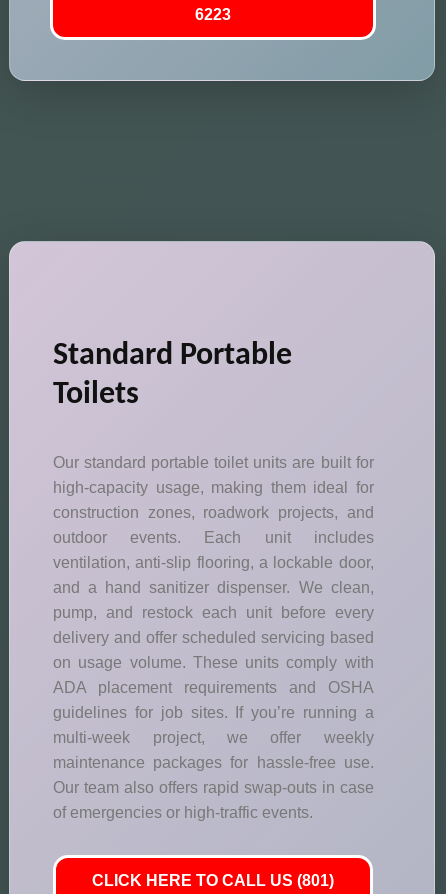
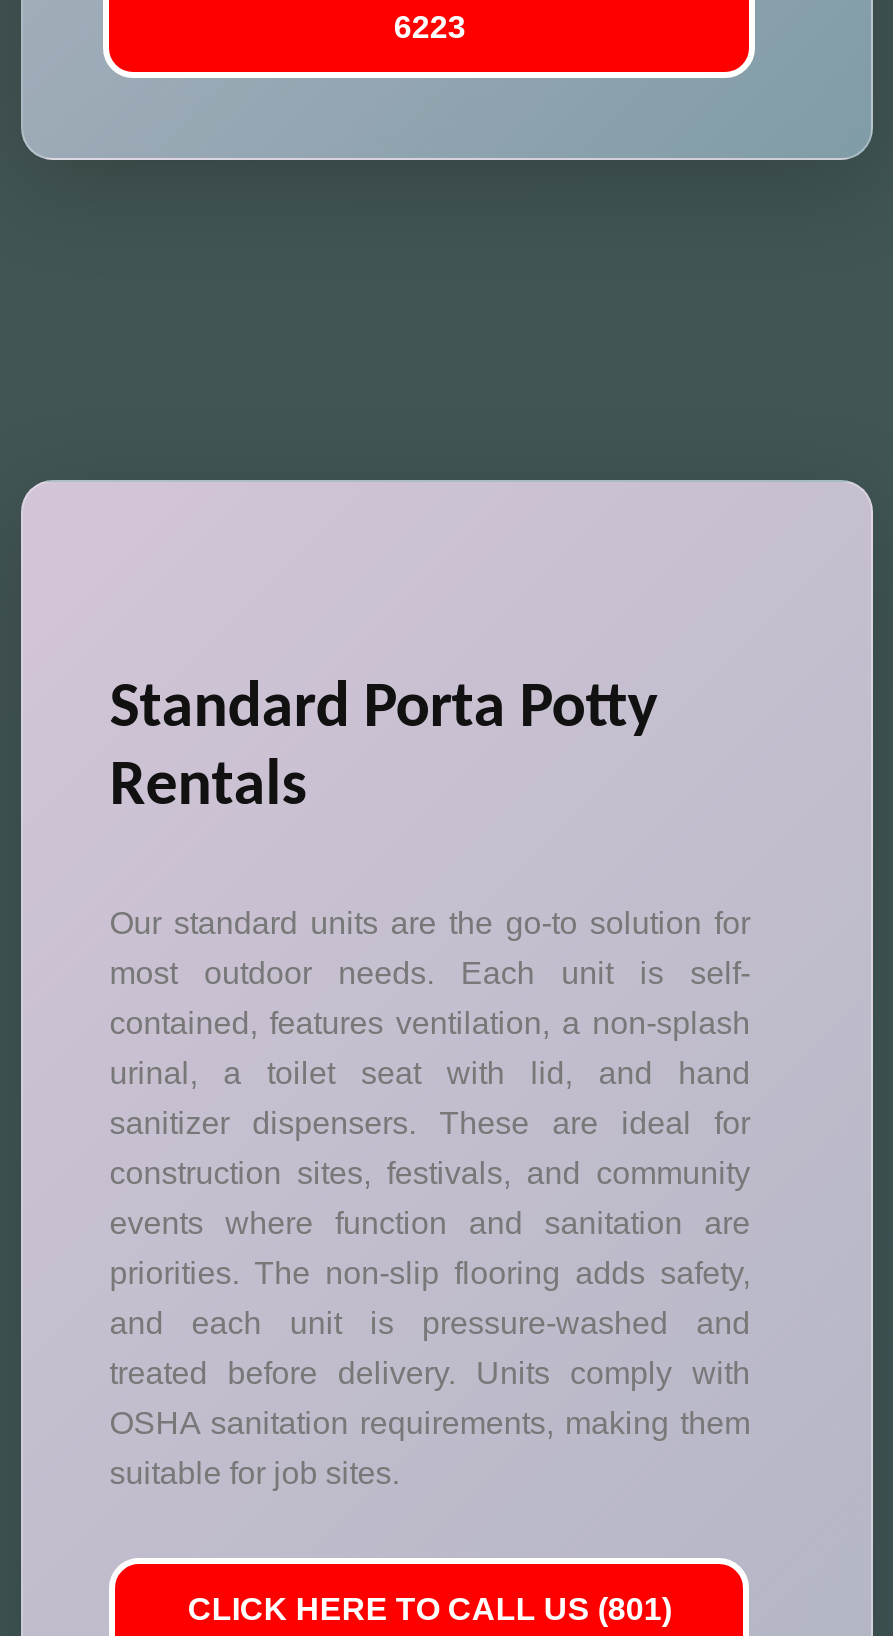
- Standard Portable
- Toilets
- Our standard portable toilet units are built for
- high-capacity usage, making them ideal for
- construction zones, roadwork projects, and
- outdoor events. Each unit includes
- ventilation, anti-slip flooring, a lockable door,
- and a hand sanitizer dispenser. We clean,
- pump, and restock each unit before every
- delivery and offer scheduled servicing based
- on usage volume. These units comply with
- ADA placement requirements and OSHA
- guidelines for job sites. If you’re running a
- multi-week project, we offer weekly
- maintenance packages for hassle-free use.
- Our team also offers rapid swap-outs in case
- of emergencies or high-traffic events.
+ Standard Porta Potty
+ Rentals
+ Our standard units are the go-to solution for
+ most outdoor needs. Each unit is self-
+ contained, features ventilation, a non-splash
+ urinal, a toilet seat with lid, and hand
+ sanitizer dispensers. These are ideal for
+ construction sites, festivals, and community
+ events where function and sanitation are
+ priorities. The non-slip flooring adds safety,
+ and each unit is pressure-washed and
+ treated before delivery. Units comply with
+ OSHA sanitation requirements, making them
+ suitable for job sites.
